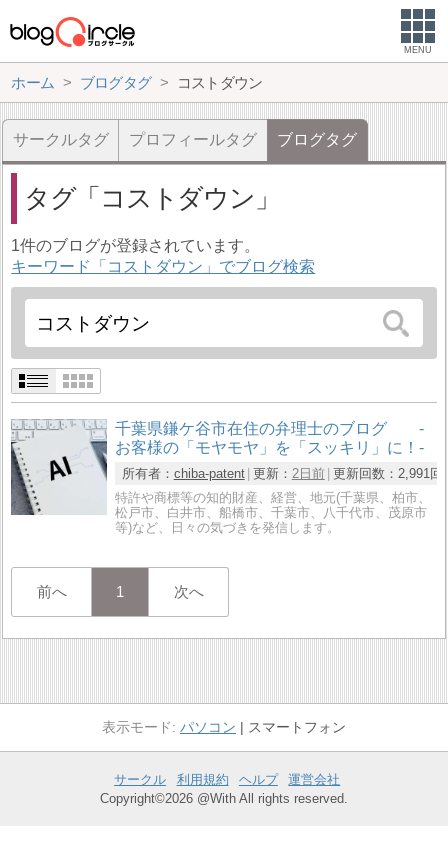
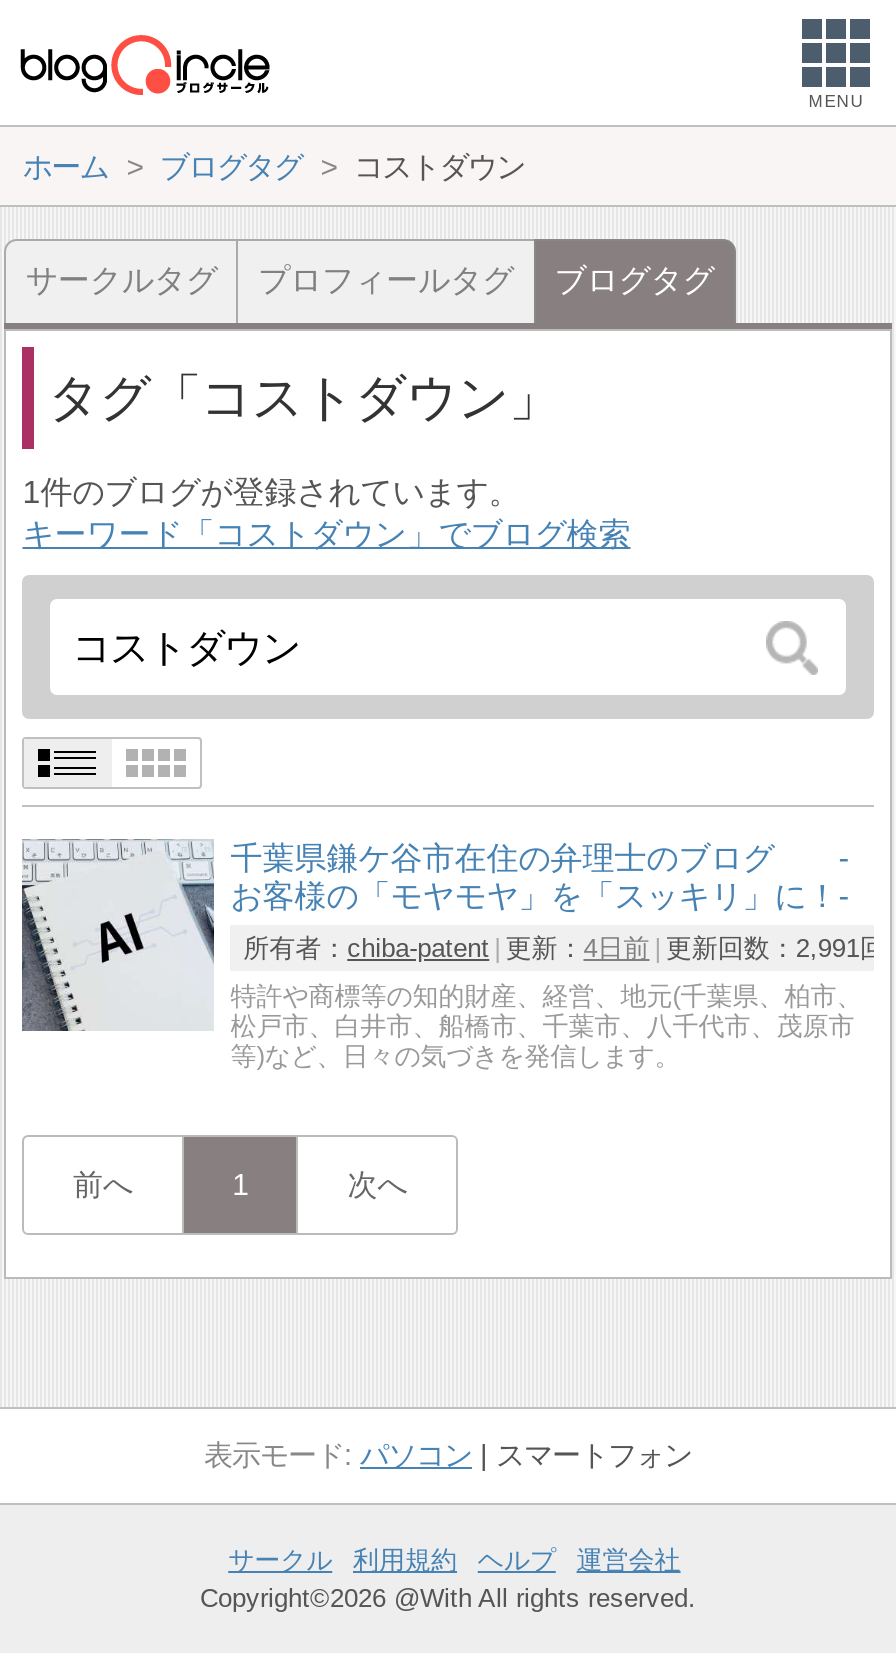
- 所有者：chiba-patent 更新：2日前 更新回数：2,991回
+ 所有者：chiba-patent 更新：4日前 更新回数：2,991回
